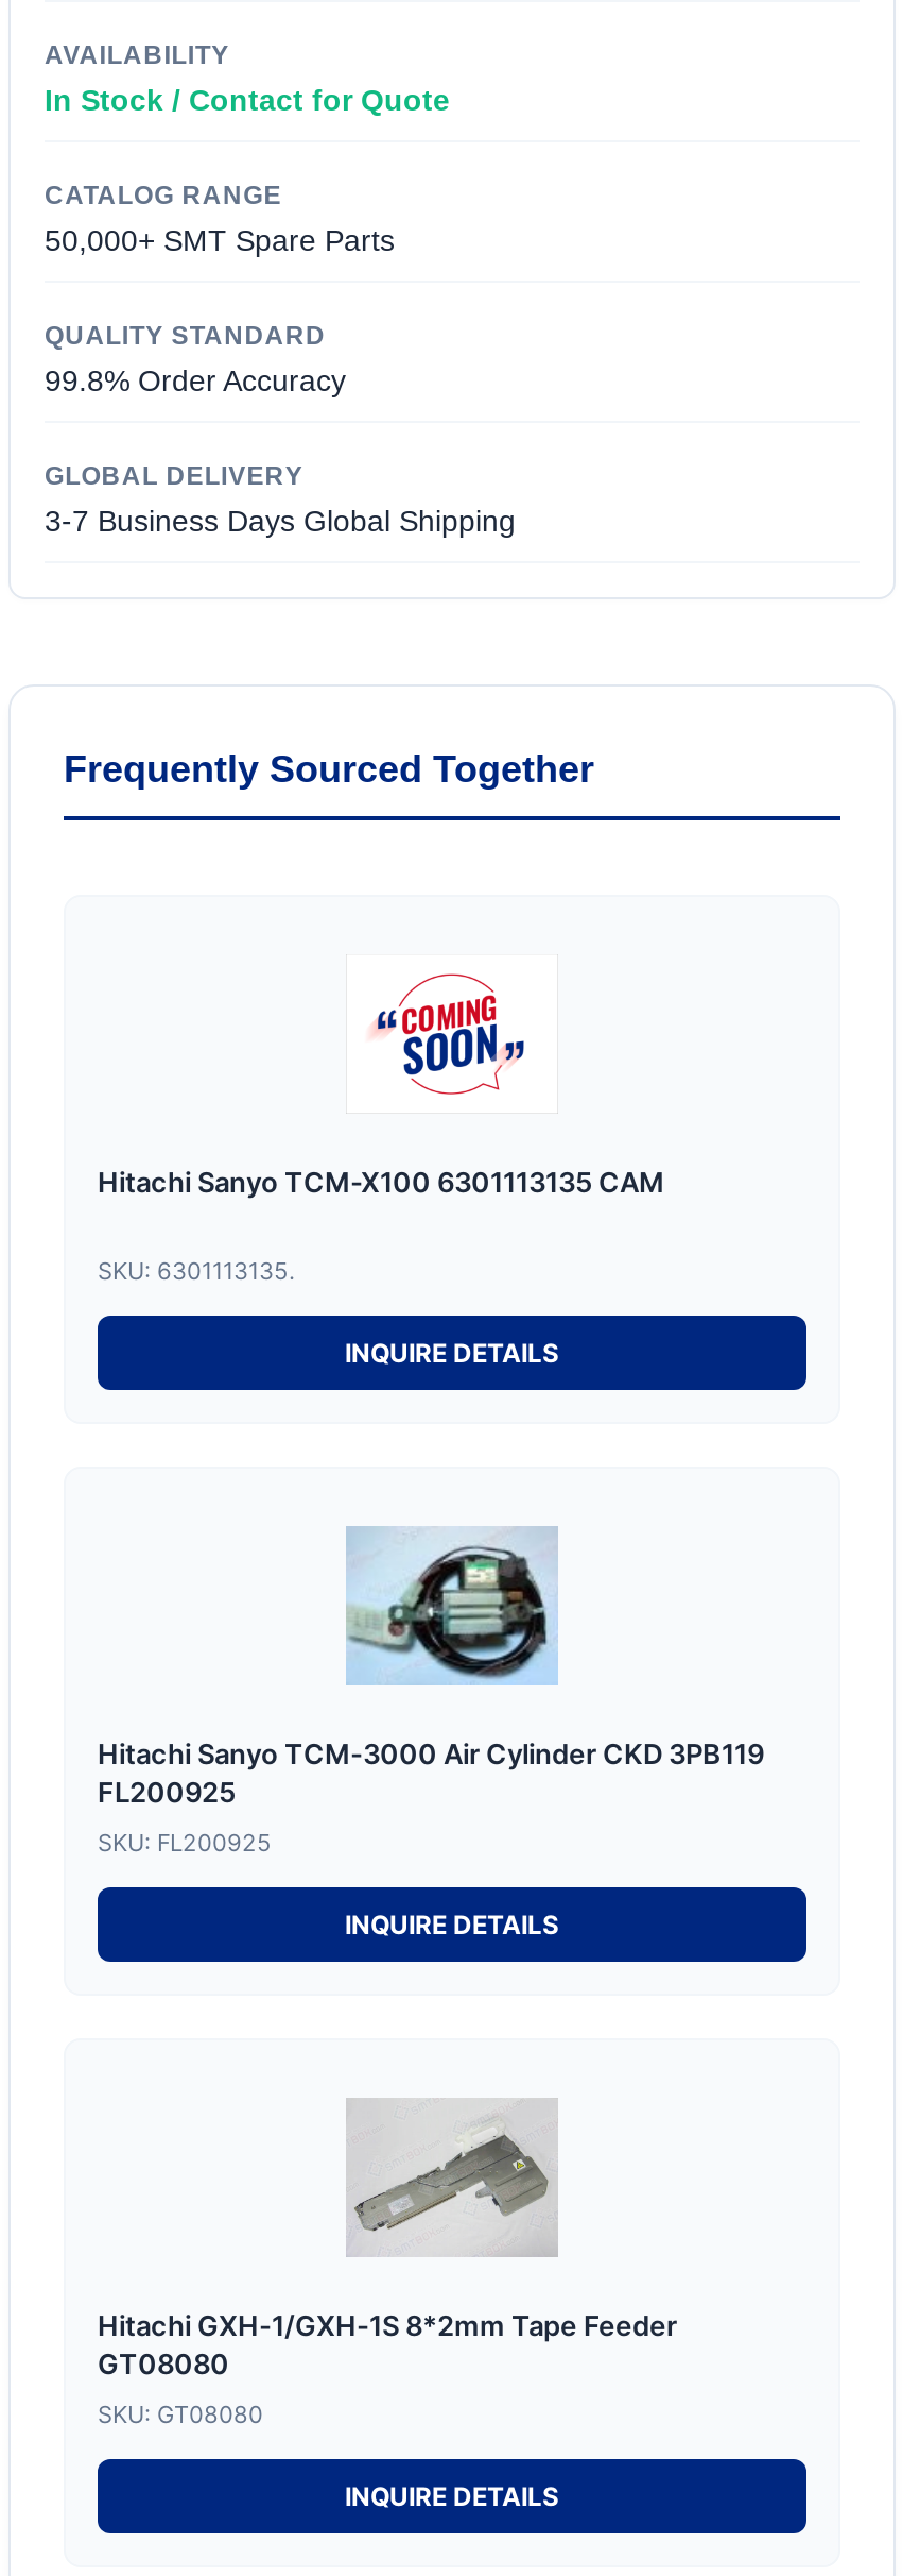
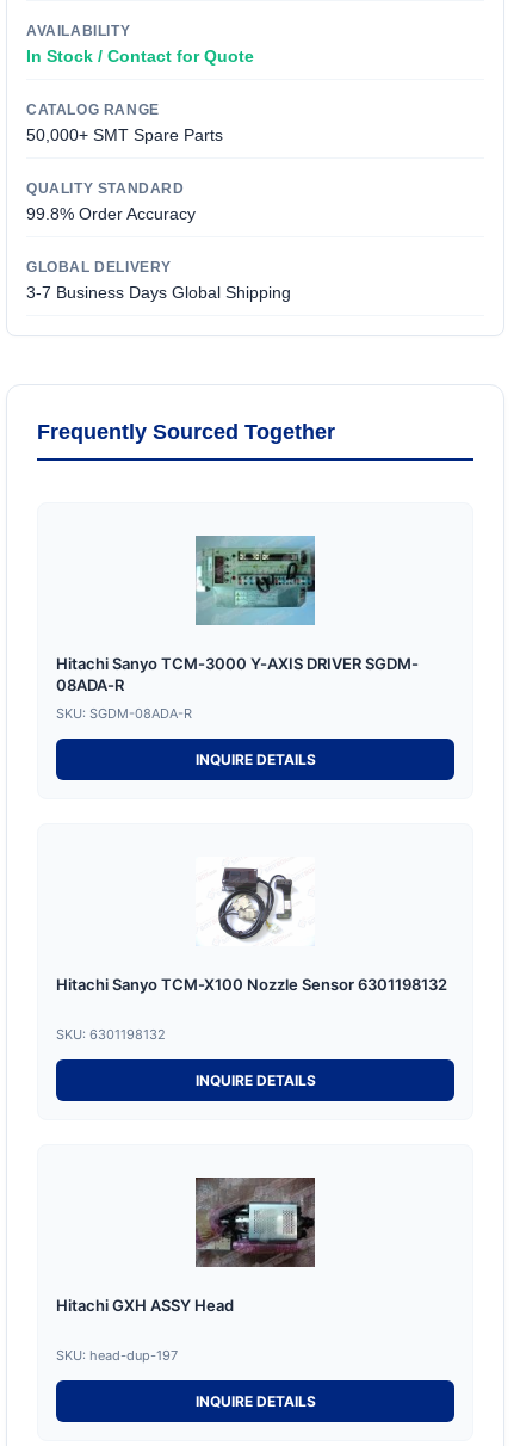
- [image]
- Hitachi Sanyo TCM-X100 6301113135 CAM
+ [image]
+ Hitachi Sanyo TCM-3000 Y-AXIS DRIVER SGDM-
+ 08ADA-R

- SKU: 6301113135.
+ SKU: SGDM-08ADA-R

- [image]
- Hitachi Sanyo TCM-3000 Air Cylinder CKD 3PB119
- FL200925
+ [image]
+ Hitachi Sanyo TCM-X100 Nozzle Sensor 6301198132

- SKU: FL200925
+ SKU: 6301198132

- [image]
- Hitachi GXH-1/GXH-1S 8*2mm Tape Feeder
- GT08080
+ [image]
+ Hitachi GXH ASSY Head

- SKU: GT08080
+ SKU: head-dup-197
